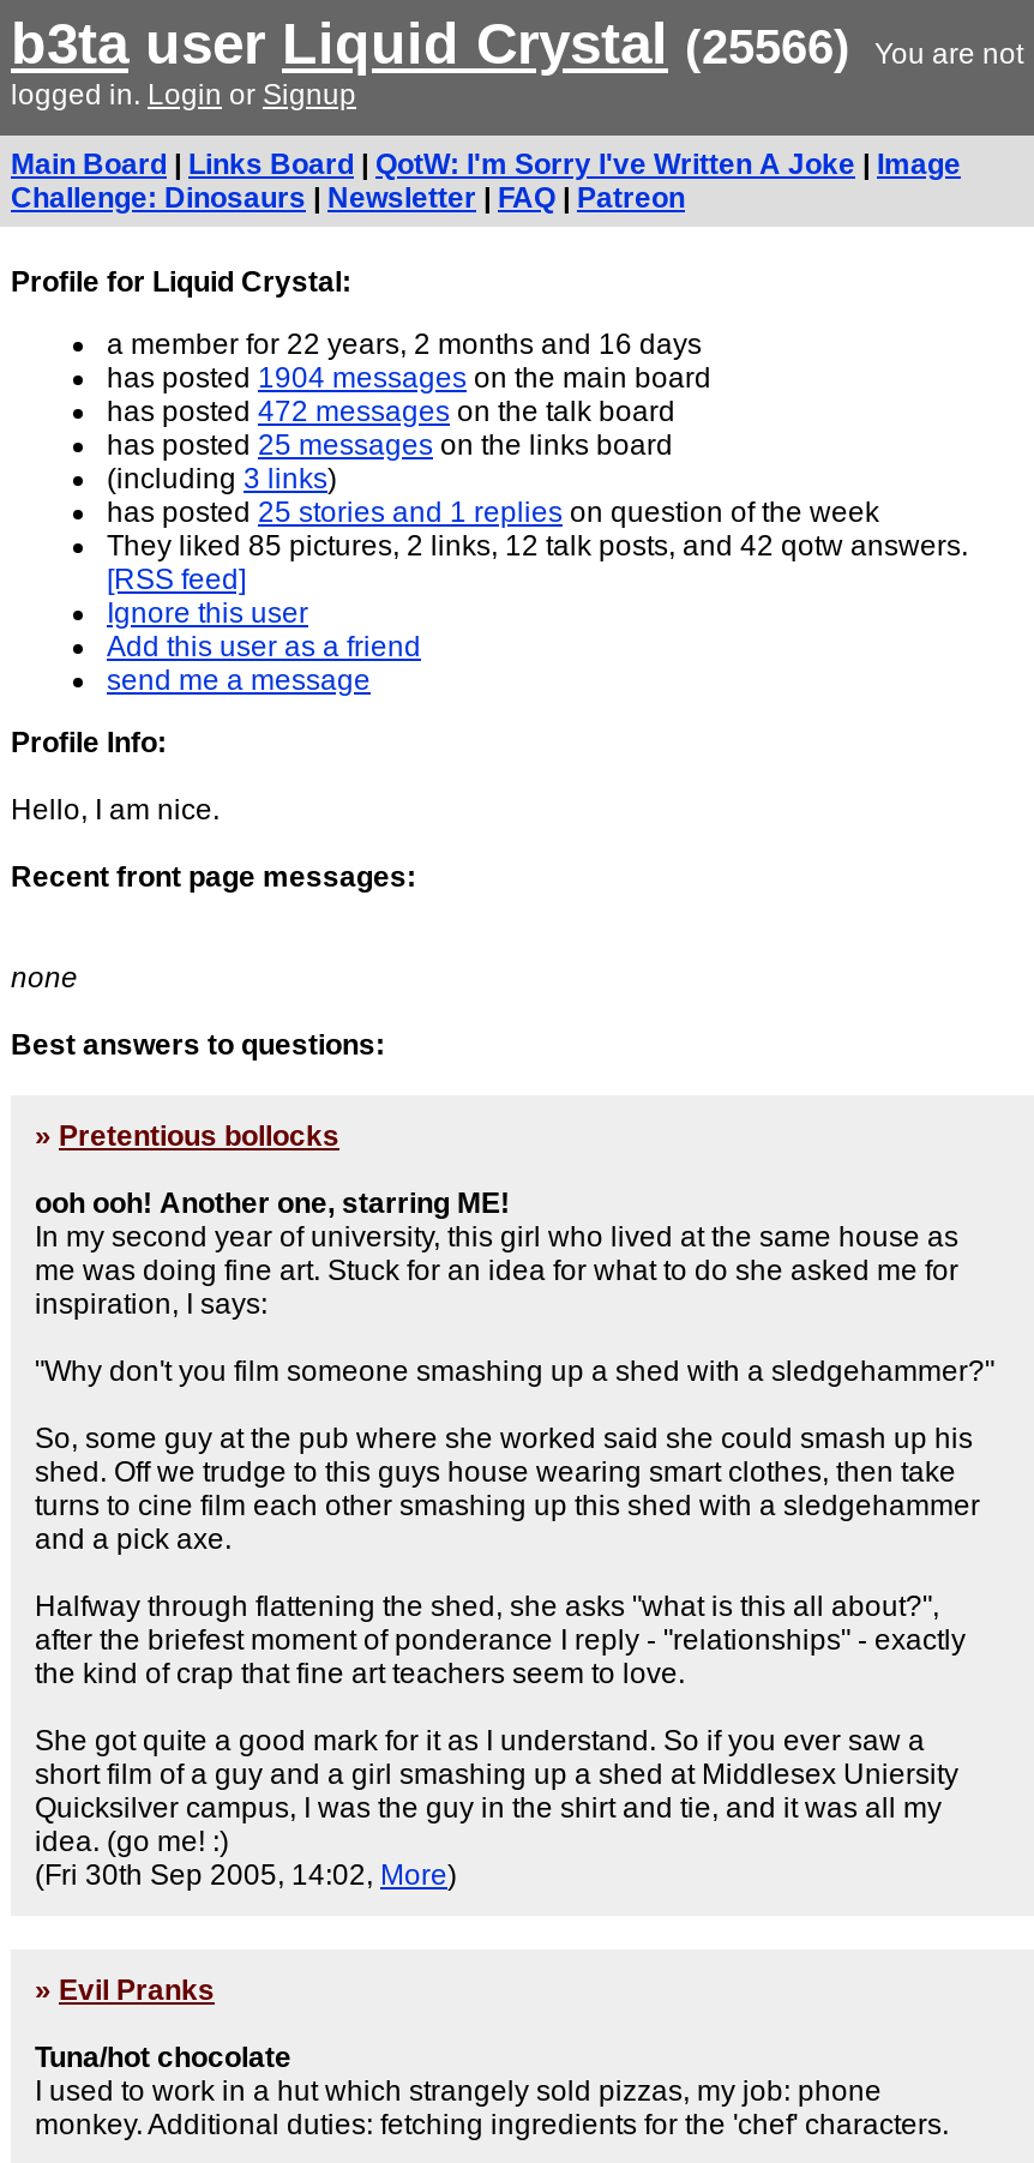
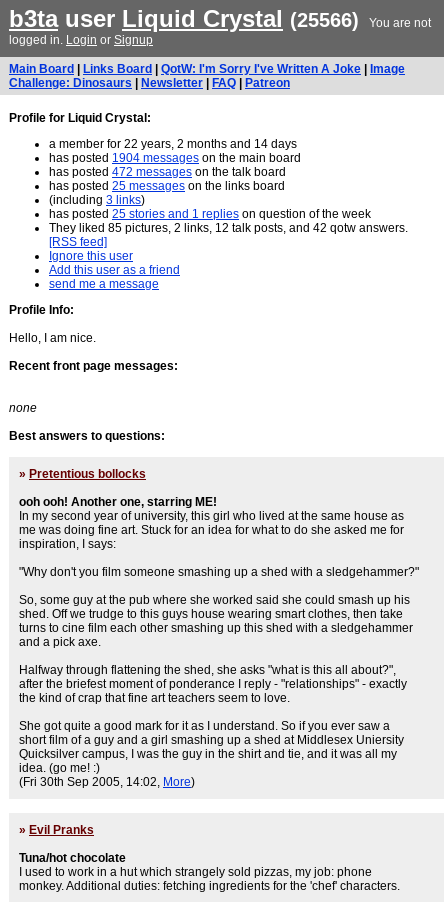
- a member for 22 years, 2 months and 16 days
+ a member for 22 years, 2 months and 14 days
